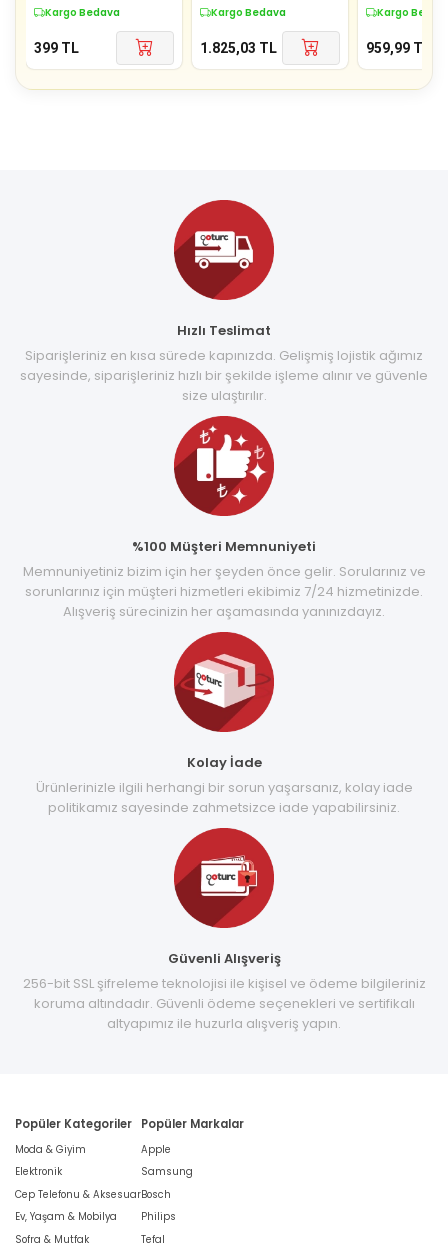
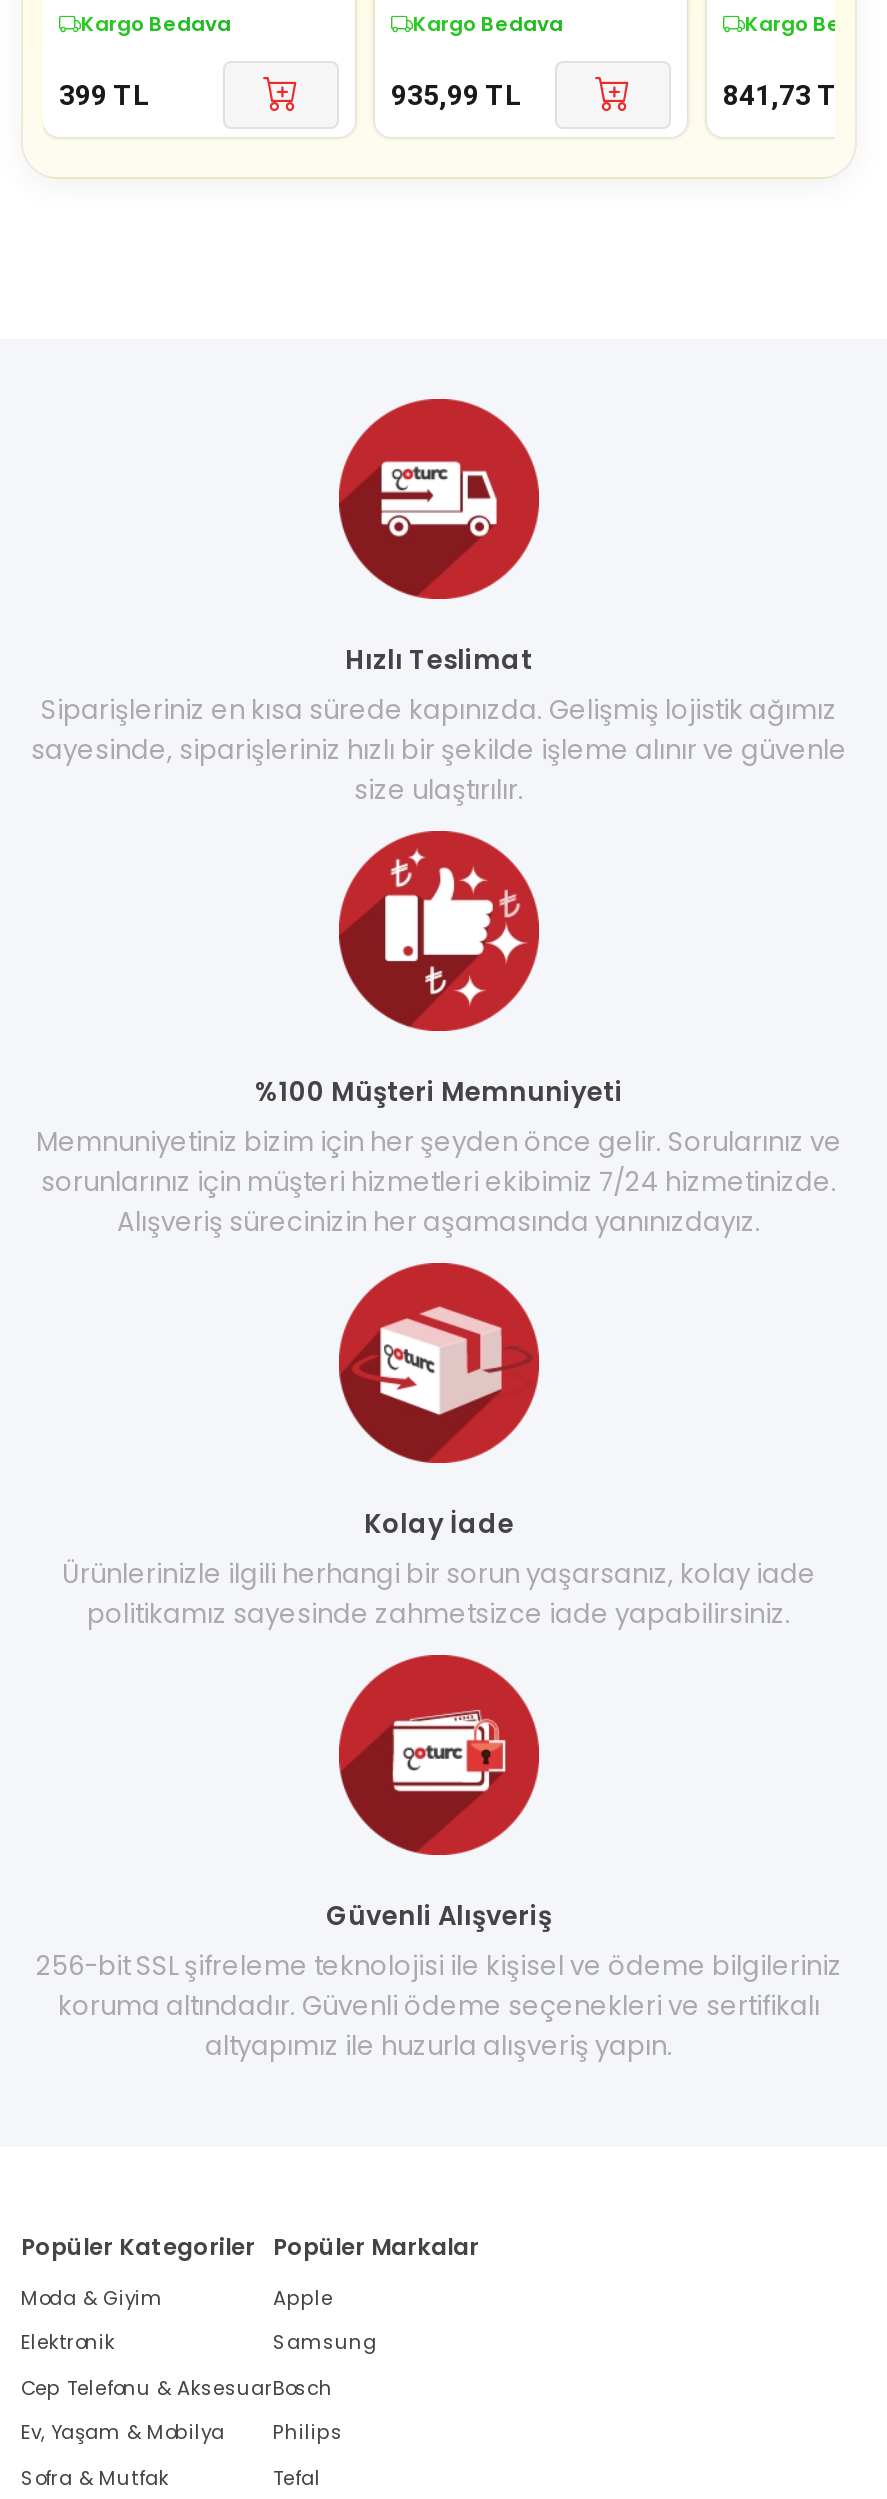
- 1.825,03 TL
+ 935,99 TL

- 959,99 TL
+ 841,73 TL
